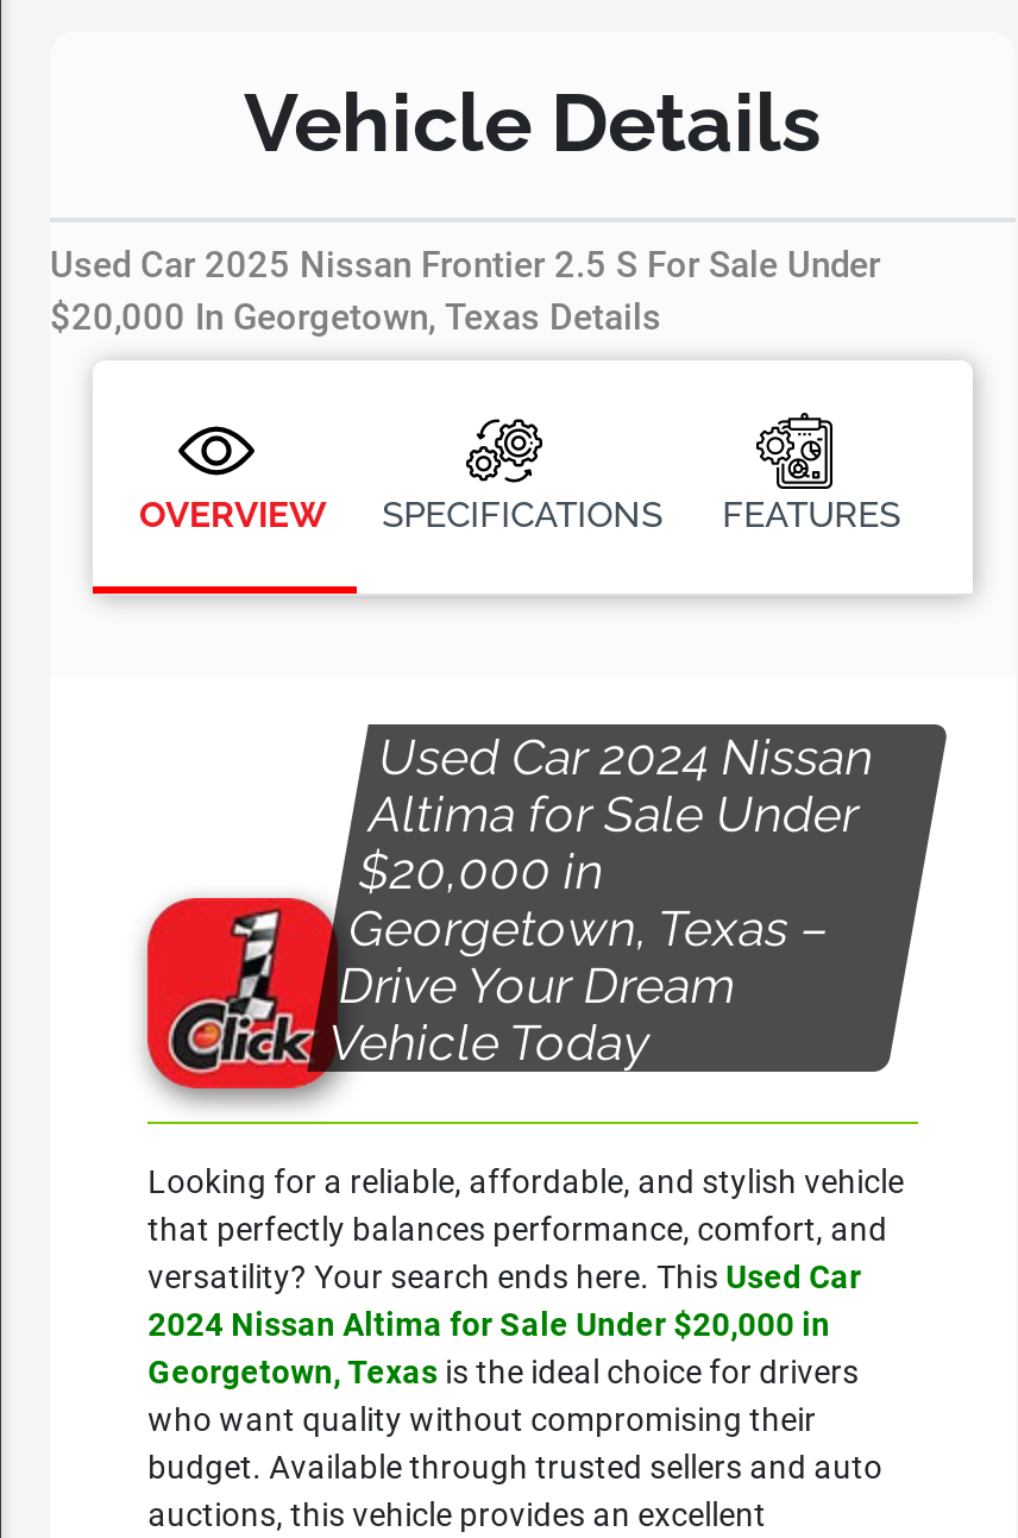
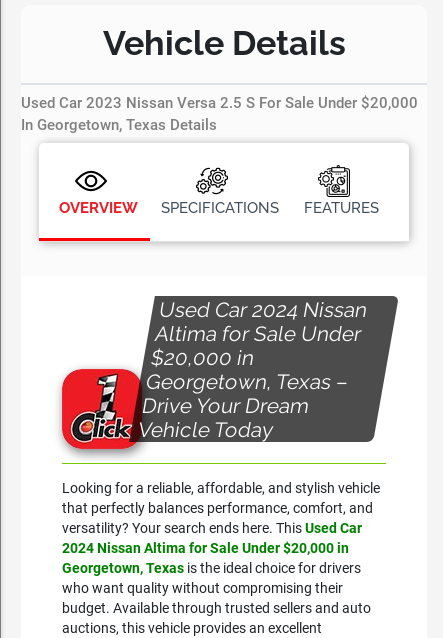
- Used Car 2025 Nissan Frontier 2.5 S For Sale Under
- $20,000 In Georgetown, Texas Details
+ Used Car 2023 Nissan Versa 2.5 S For Sale Under $20,000
+ In Georgetown, Texas Details
